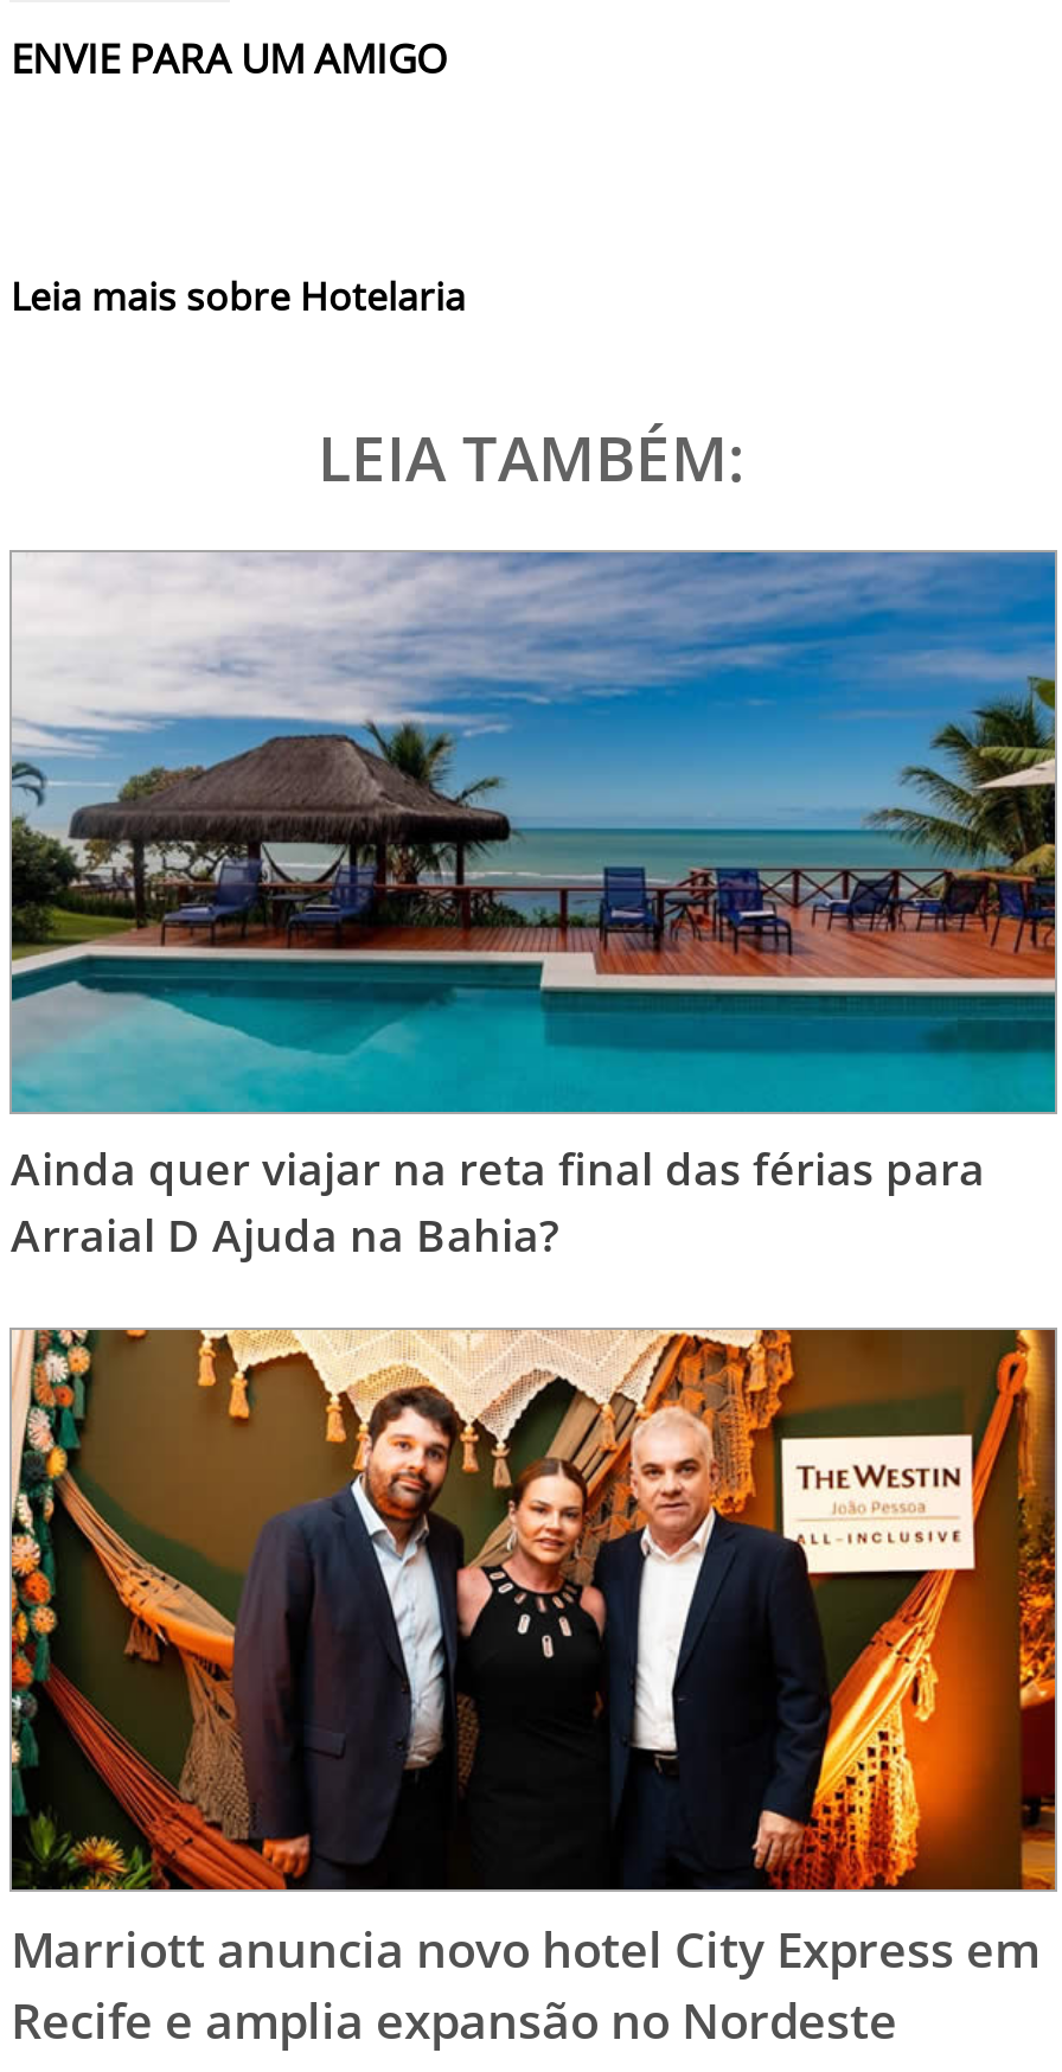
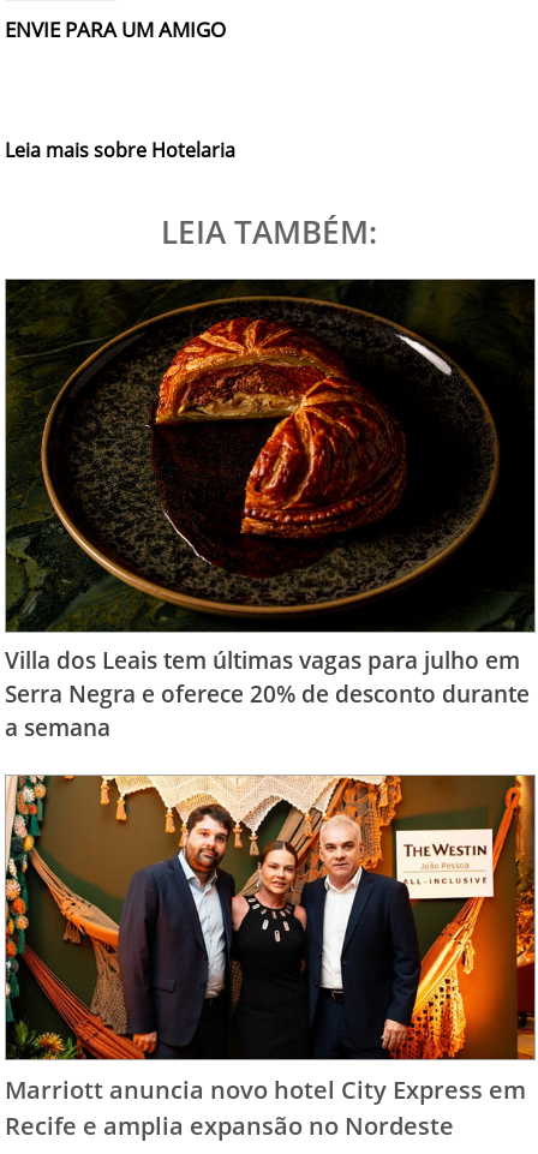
- [image]
- Ainda quer viajar na reta final das férias para
- Arraial D Ajuda na Bahia?
+ [image]
+ Villa dos Leais tem últimas vagas para julho em
+ Serra Negra e oferece 20% de desconto durante
+ a semana
